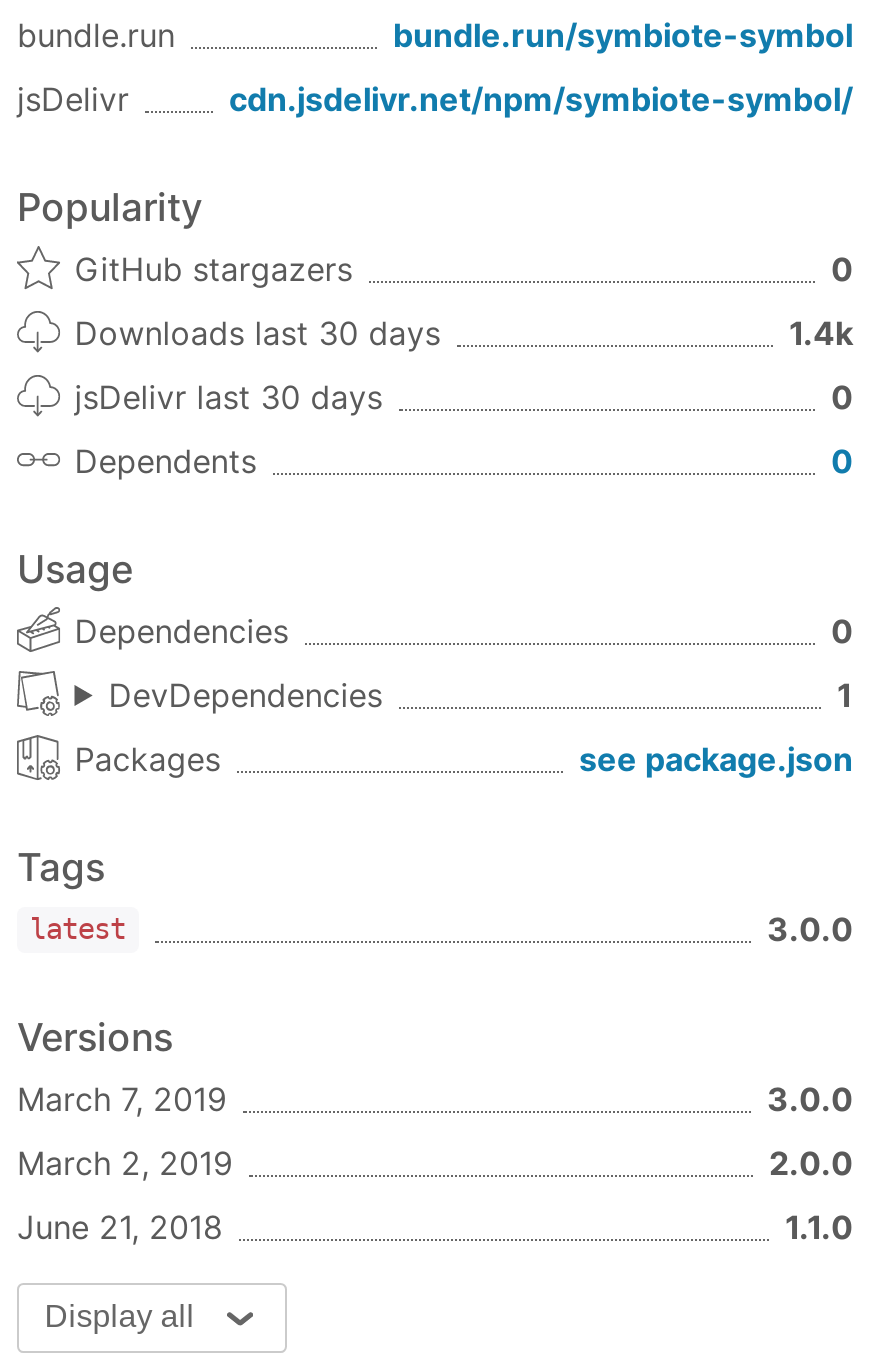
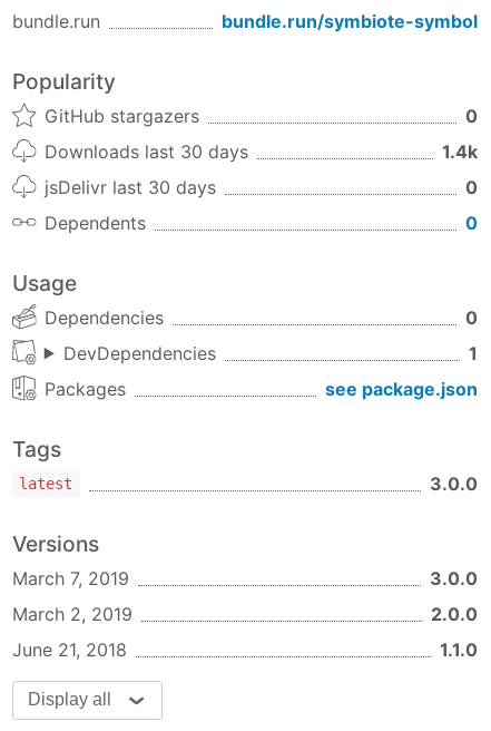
- jsDelivr
- cdn.jsdelivr.net/npm/symbiote-symbol/
